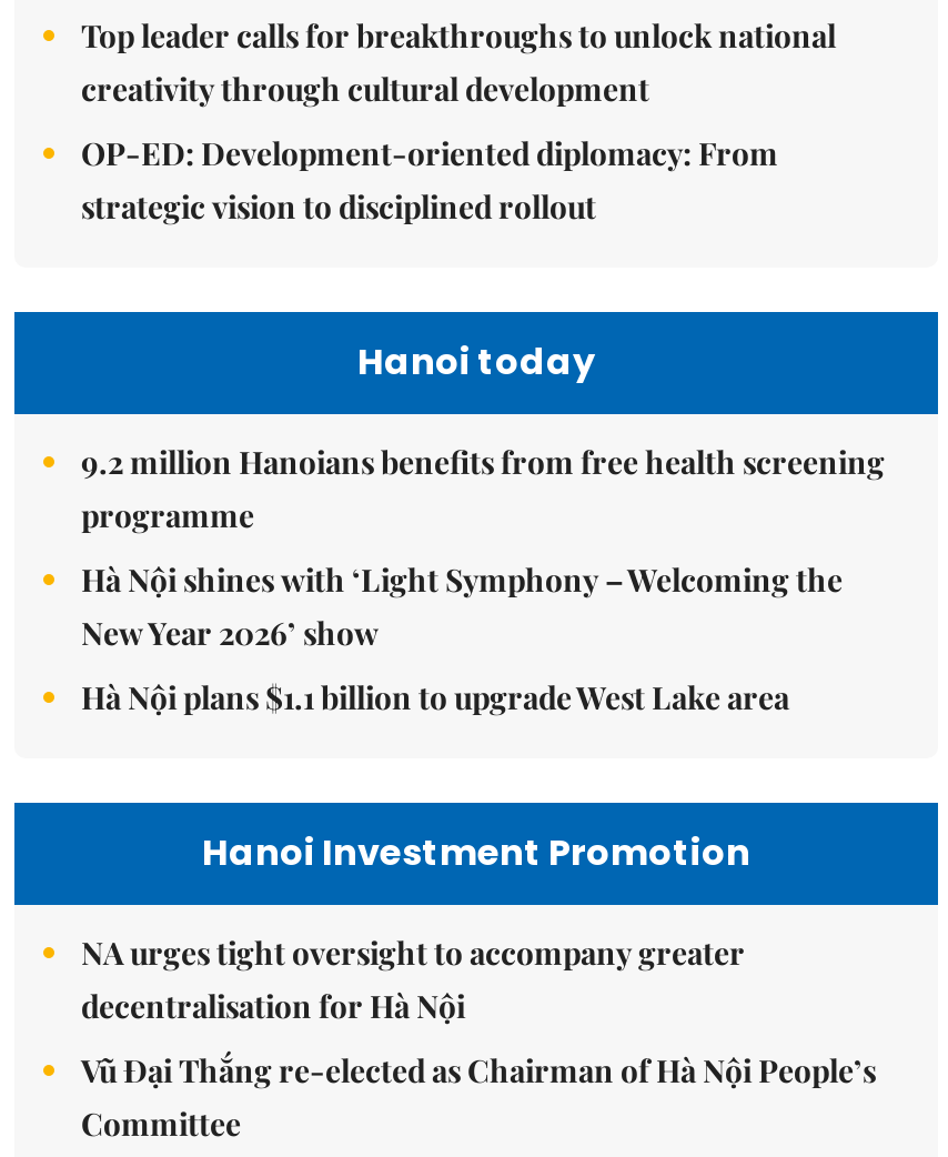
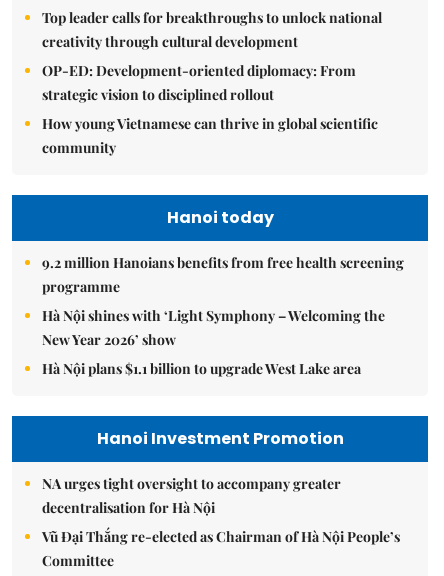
+ How young Vietnamese can thrive in global scientific
+ community
